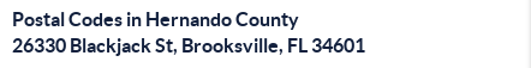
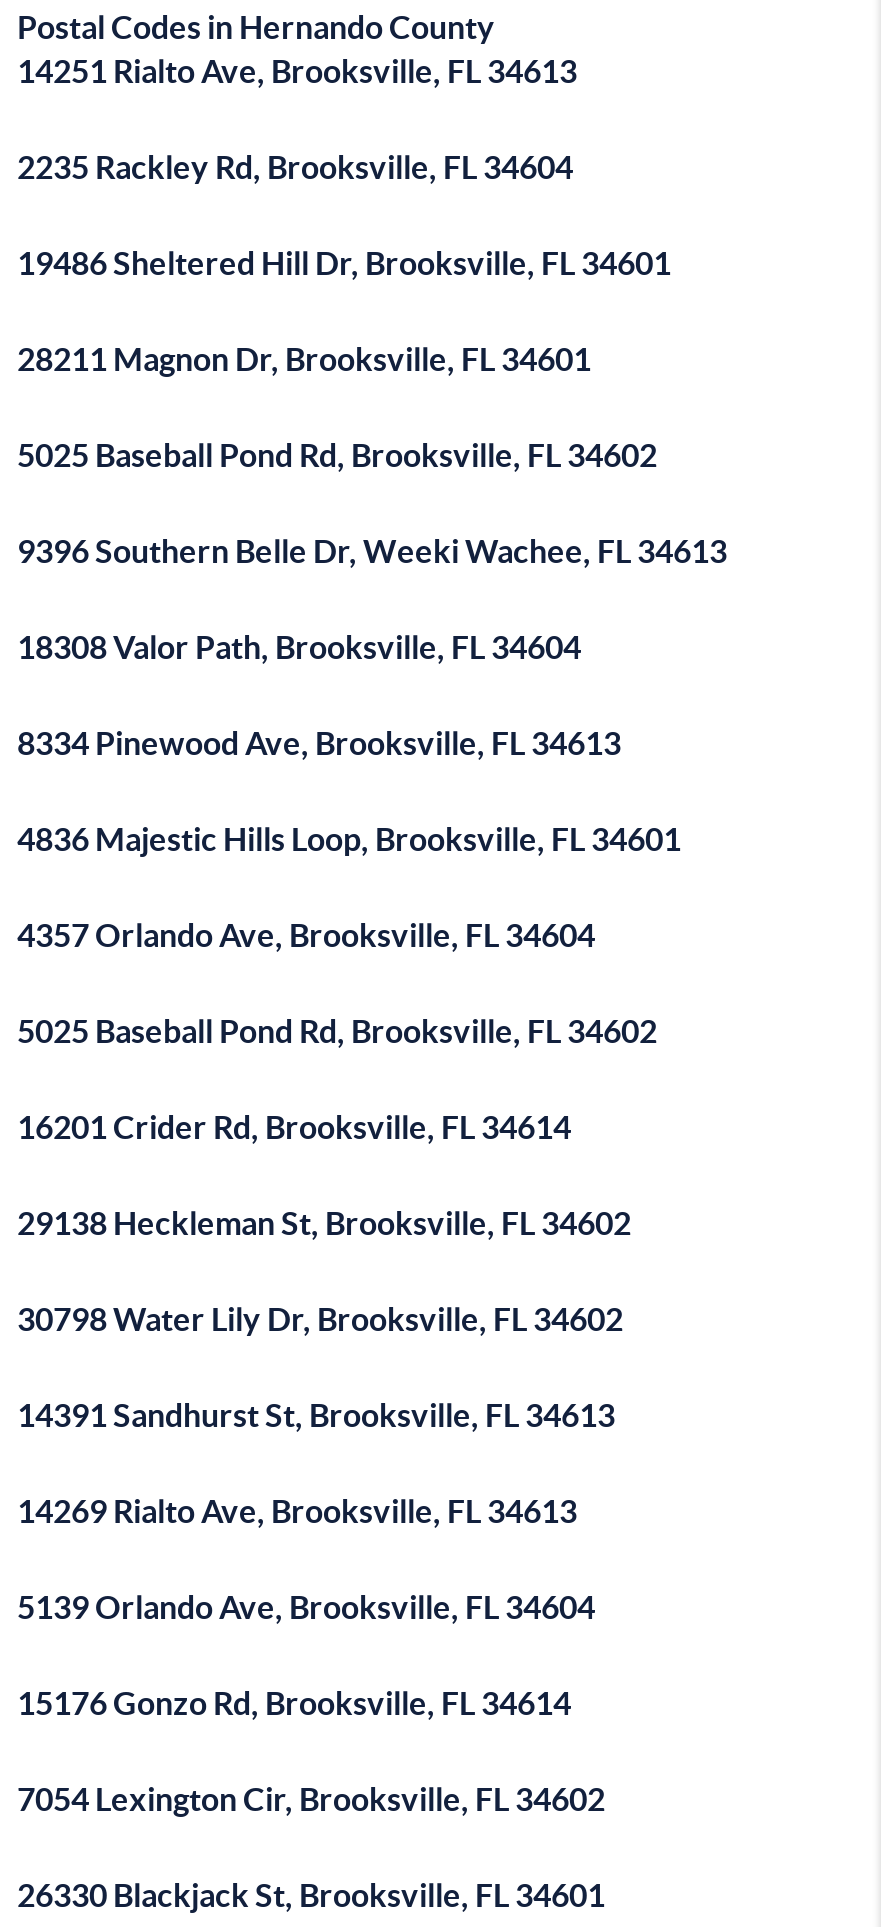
+ 14251 Rialto Ave, Brooksville, FL 34613
+ 2235 Rackley Rd, Brooksville, FL 34604
+ 19486 Sheltered Hill Dr, Brooksville, FL 34601
+ 28211 Magnon Dr, Brooksville, FL 34601
+ 5025 Baseball Pond Rd, Brooksville, FL 34602
+ 9396 Southern Belle Dr, Weeki Wachee, FL 34613
+ 18308 Valor Path, Brooksville, FL 34604
+ 8334 Pinewood Ave, Brooksville, FL 34613
+ 4836 Majestic Hills Loop, Brooksville, FL 34601
+ 4357 Orlando Ave, Brooksville, FL 34604
+ 5025 Baseball Pond Rd, Brooksville, FL 34602
+ 16201 Crider Rd, Brooksville, FL 34614
+ 29138 Heckleman St, Brooksville, FL 34602
+ 30798 Water Lily Dr, Brooksville, FL 34602
+ 14391 Sandhurst St, Brooksville, FL 34613
+ 14269 Rialto Ave, Brooksville, FL 34613
+ 5139 Orlando Ave, Brooksville, FL 34604
+ 15176 Gonzo Rd, Brooksville, FL 34614
+ 7054 Lexington Cir, Brooksville, FL 34602
